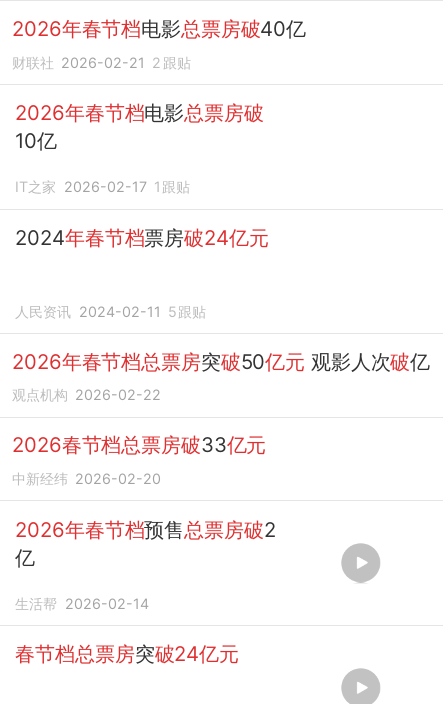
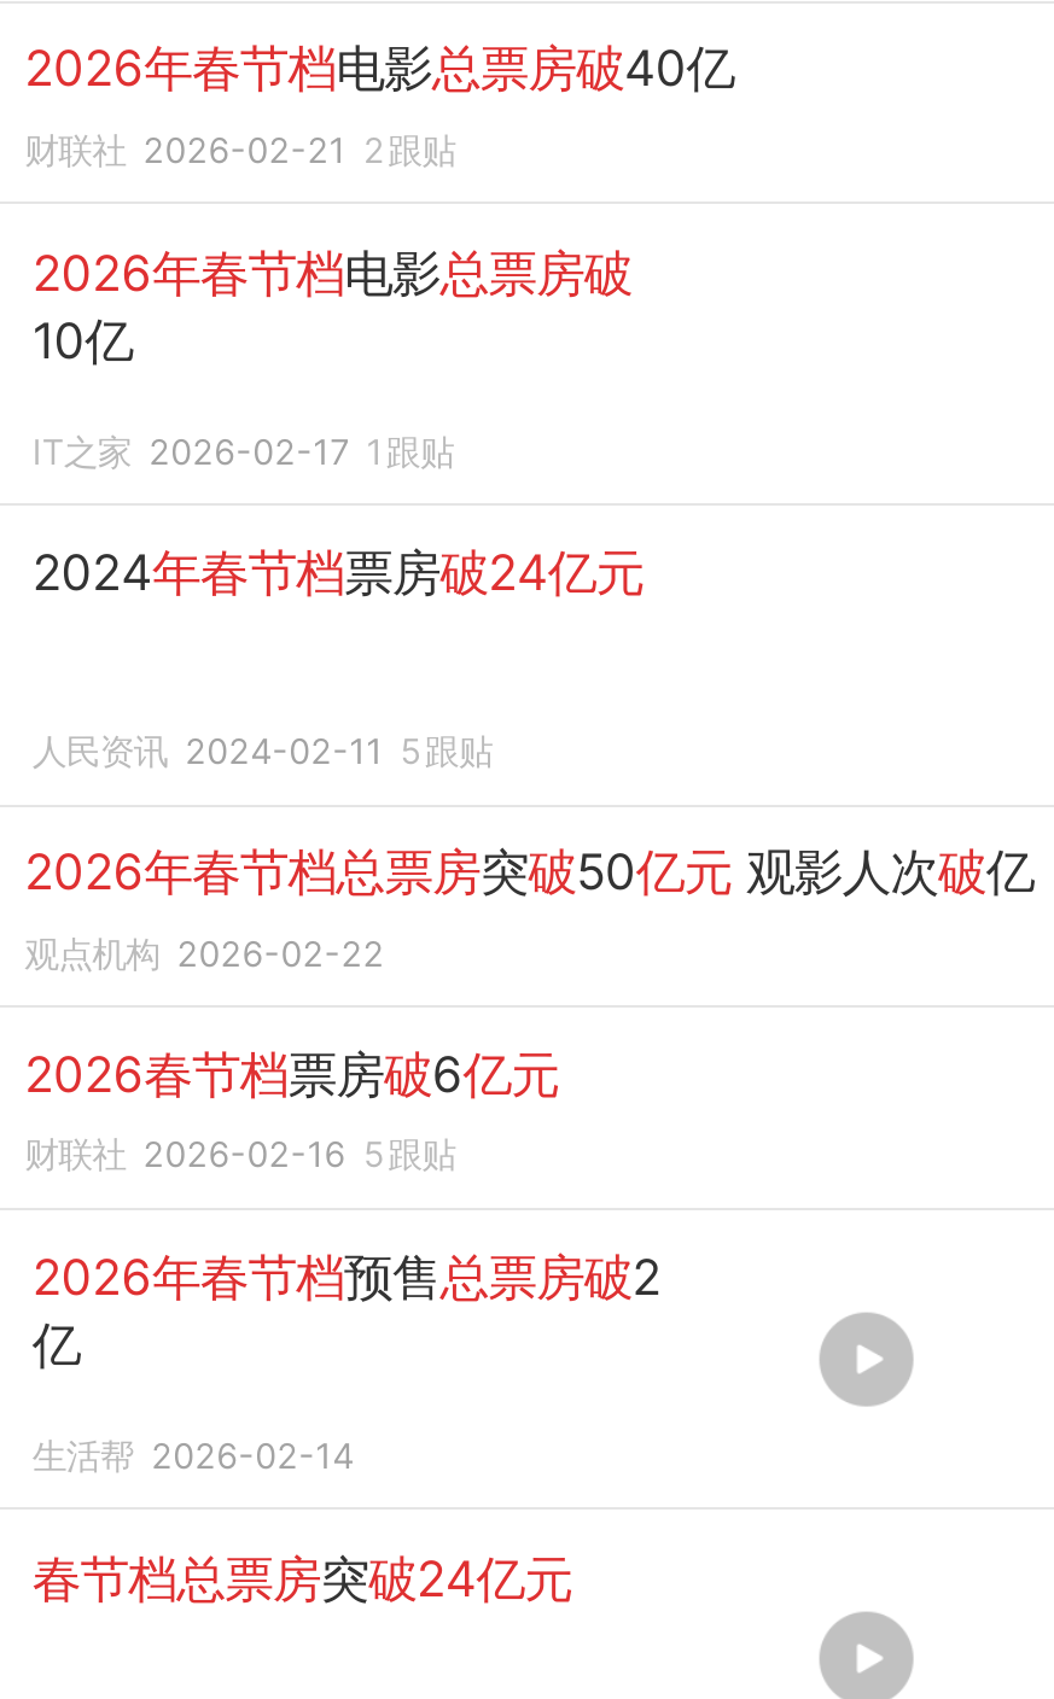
- 2026春节档总票房破33亿元
+ 2026春节档票房破6亿元

- 中新经纬 2026-02-20
+ 财联社 2026-02-16 5 跟贴
